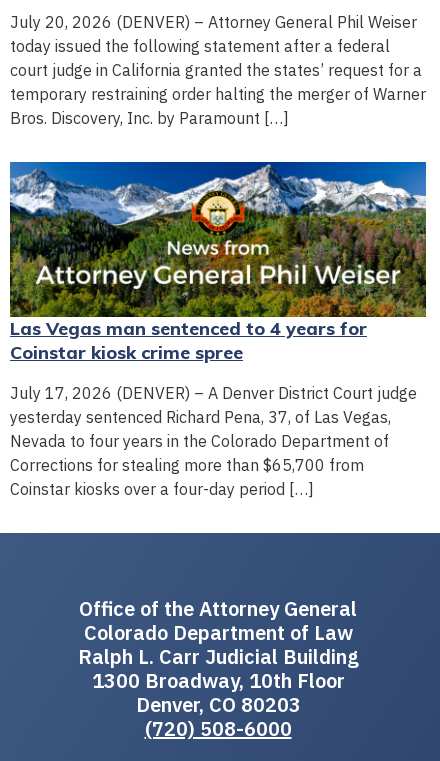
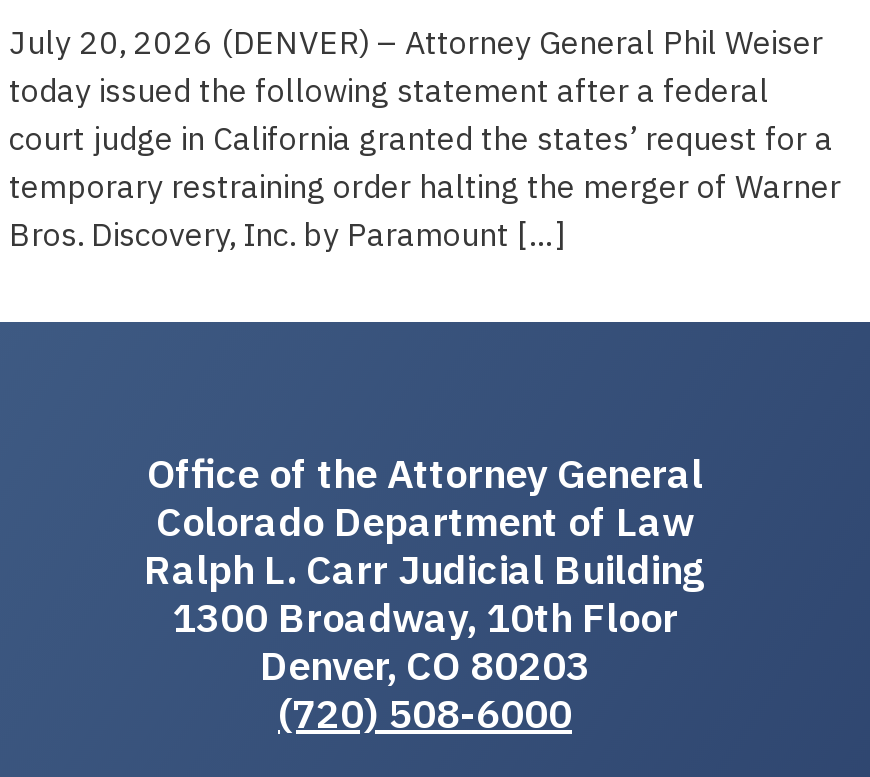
- [image]
- Las Vegas man sentenced to 4 years for
- Coinstar kiosk crime spree
- July 17, 2026 (DENVER) – A Denver District Court judge
- yesterday sentenced Richard Pena, 37, of Las Vegas,
- Nevada to four years in the Colorado Department of
- Corrections for stealing more than $65,700 from
- Coinstar kiosks over a four-day period […]
